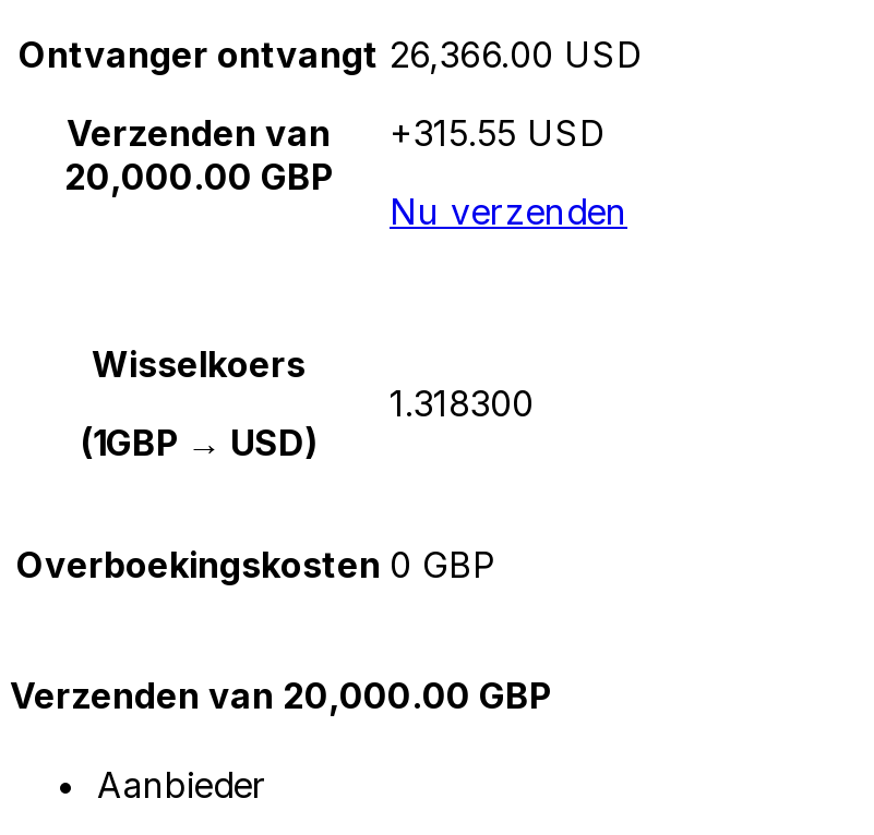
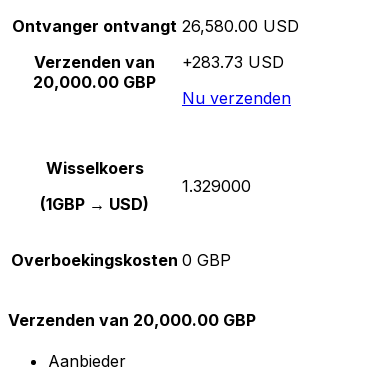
- Ontvanger ontvangt 26,366.00 USD
+ Ontvanger ontvangt 26,580.00 USD

- Verzenden van +315.55 USD
+ Verzenden van +283.73 USD

- 1.318300
+ 1.329000
